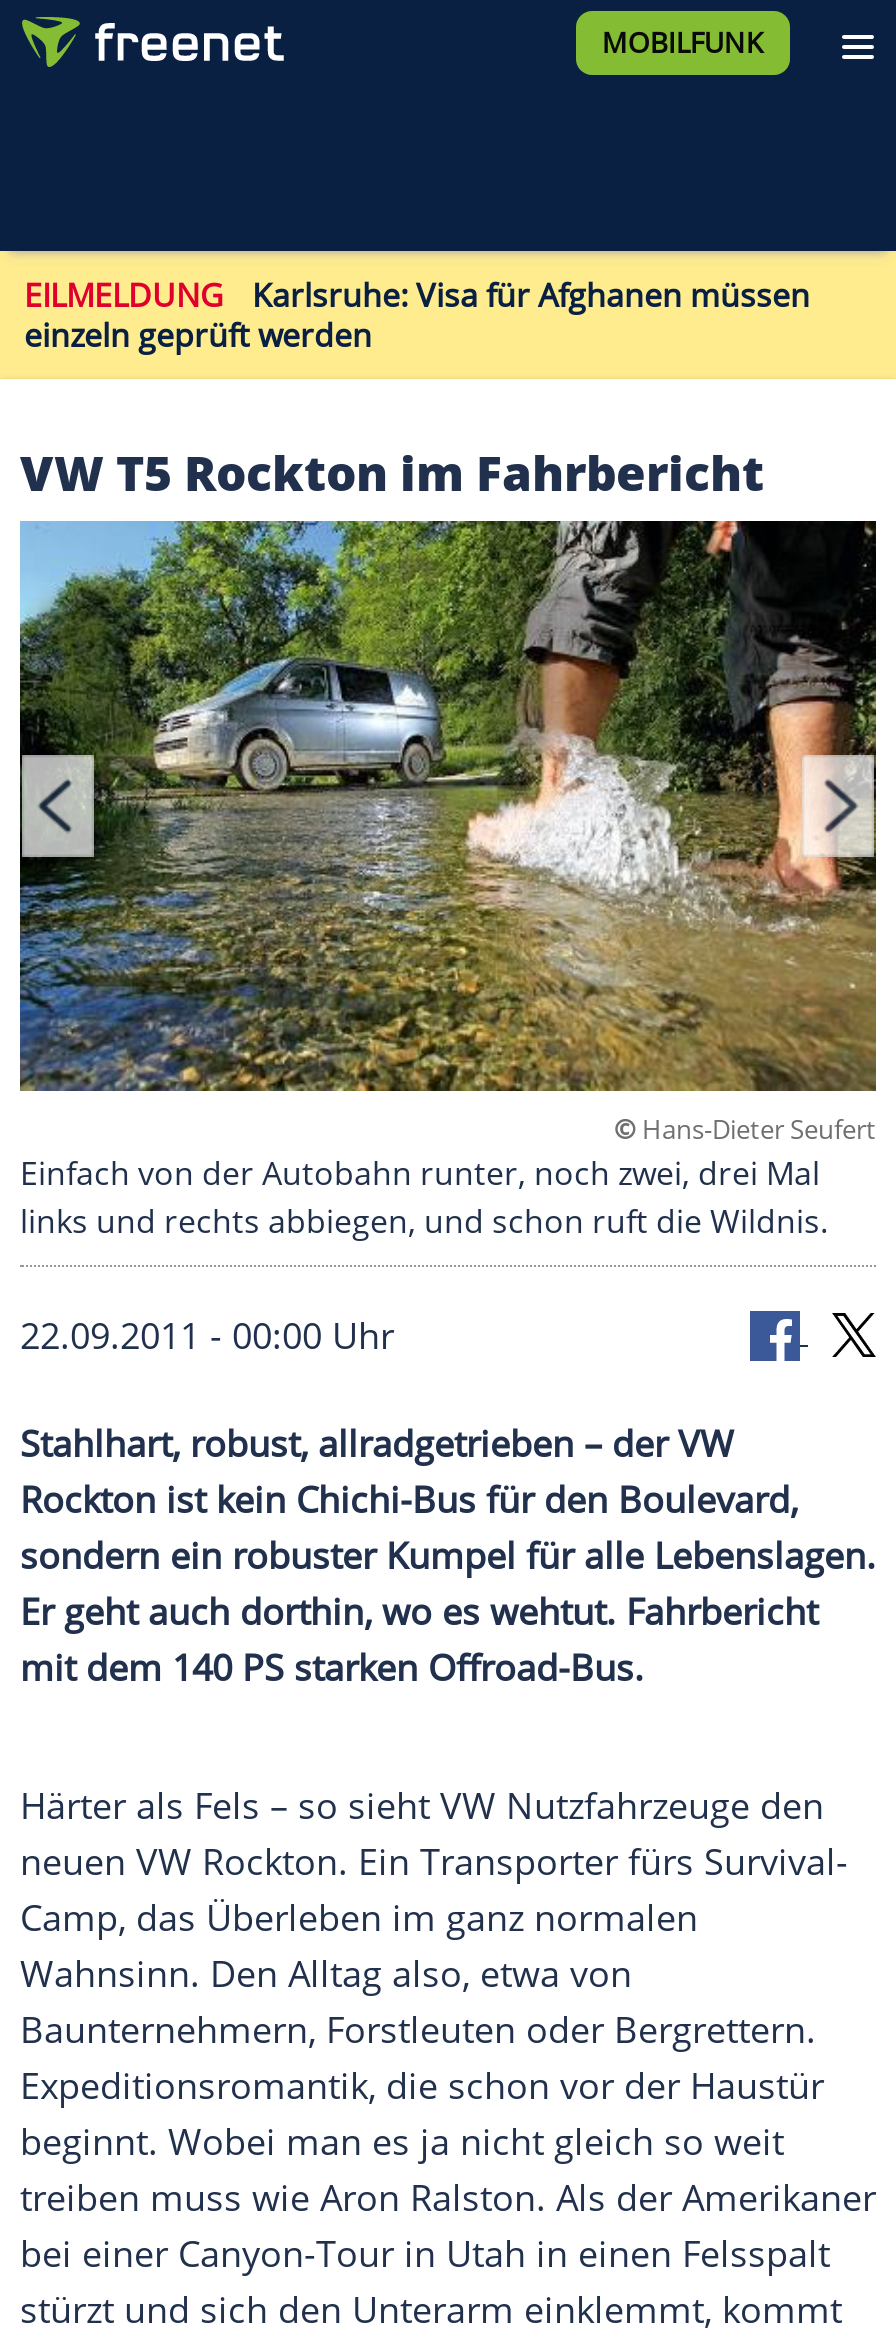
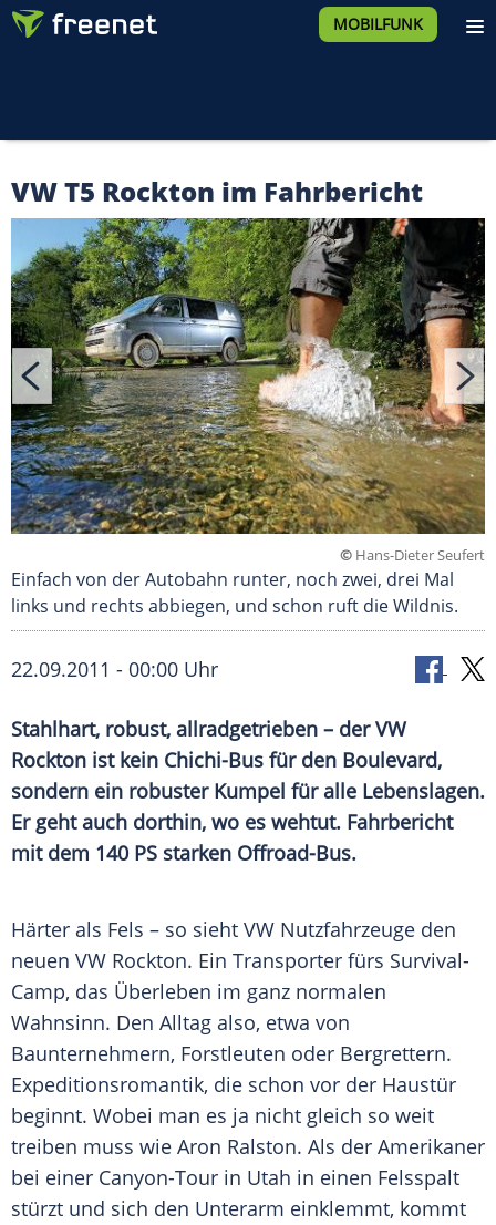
- EILMELDUNG Karlsruhe: Visa für Afghanen müssen
- einzeln geprüft werden
